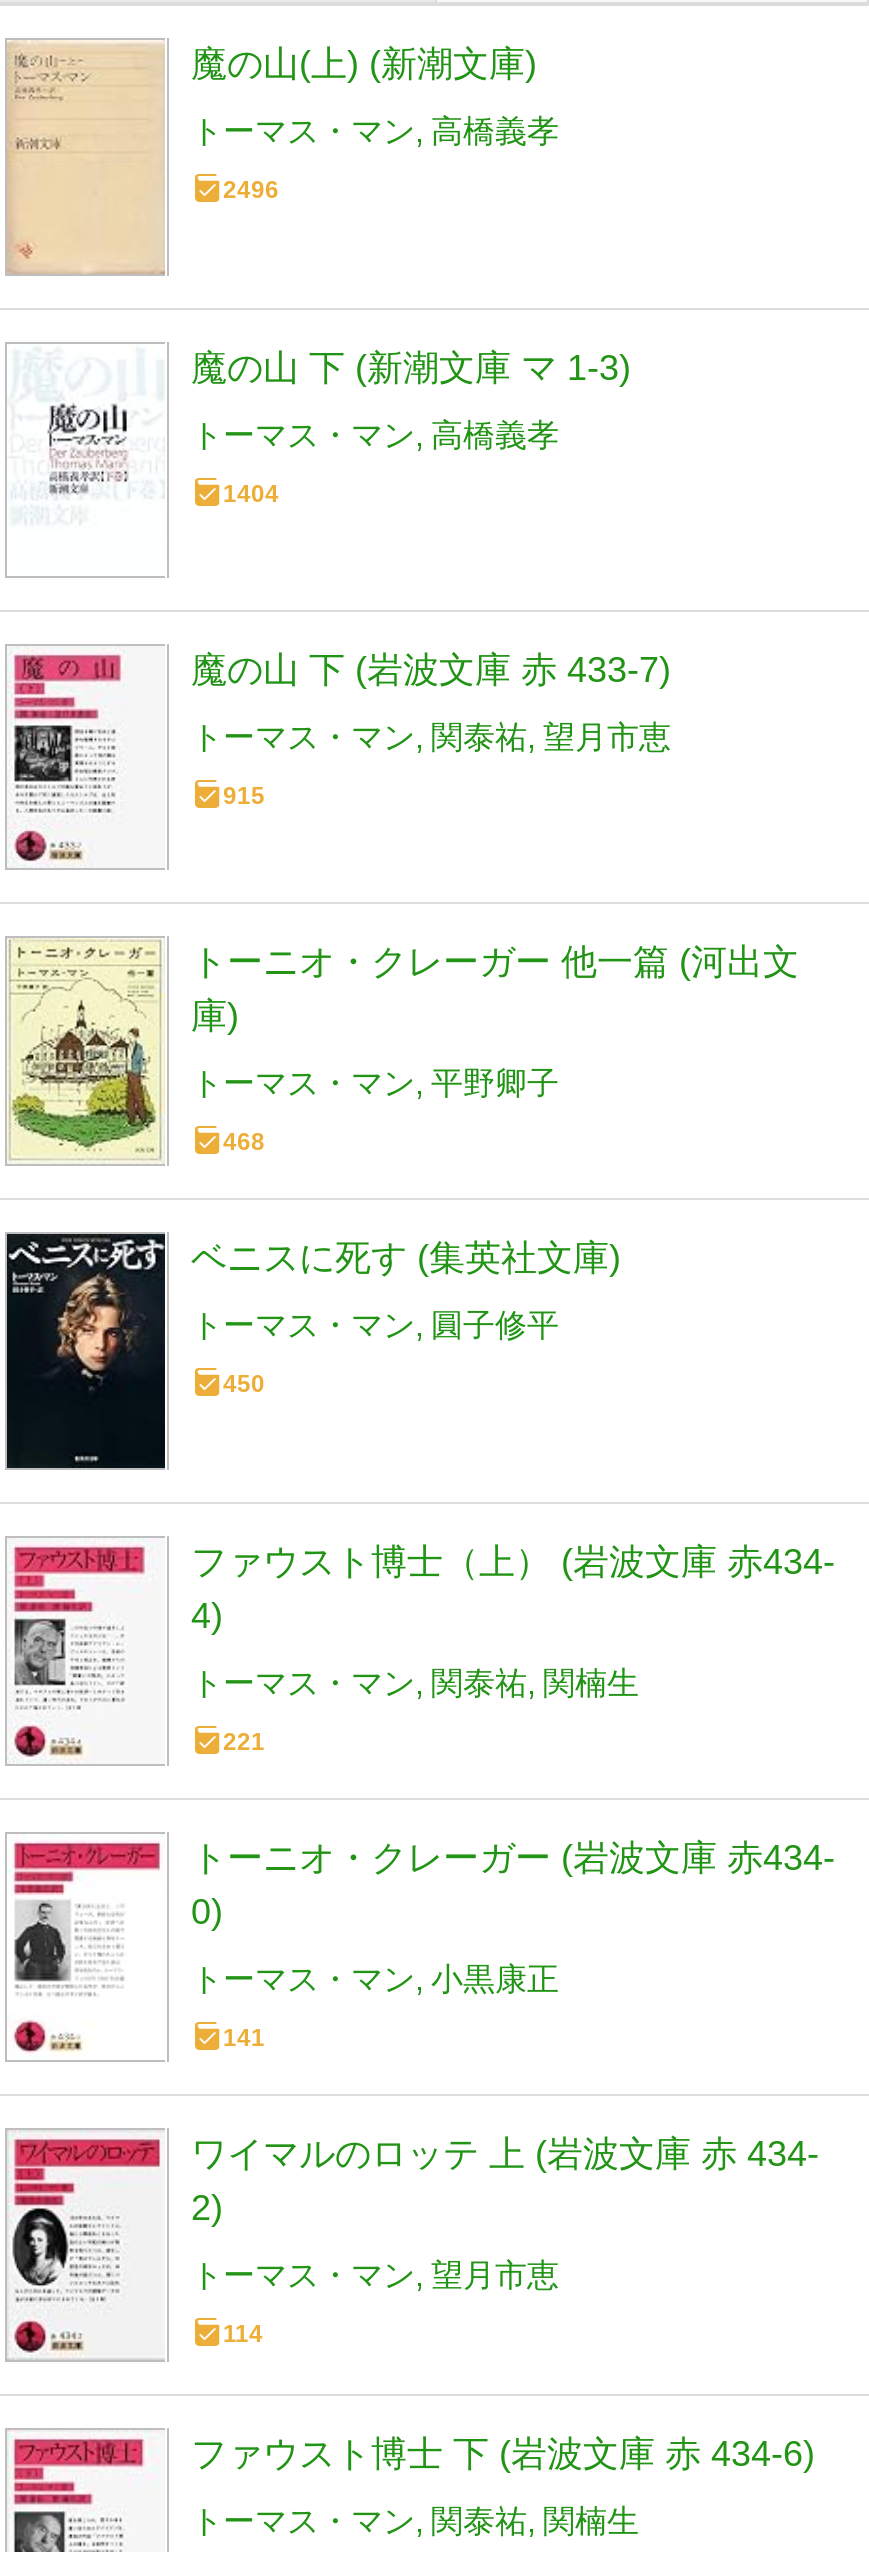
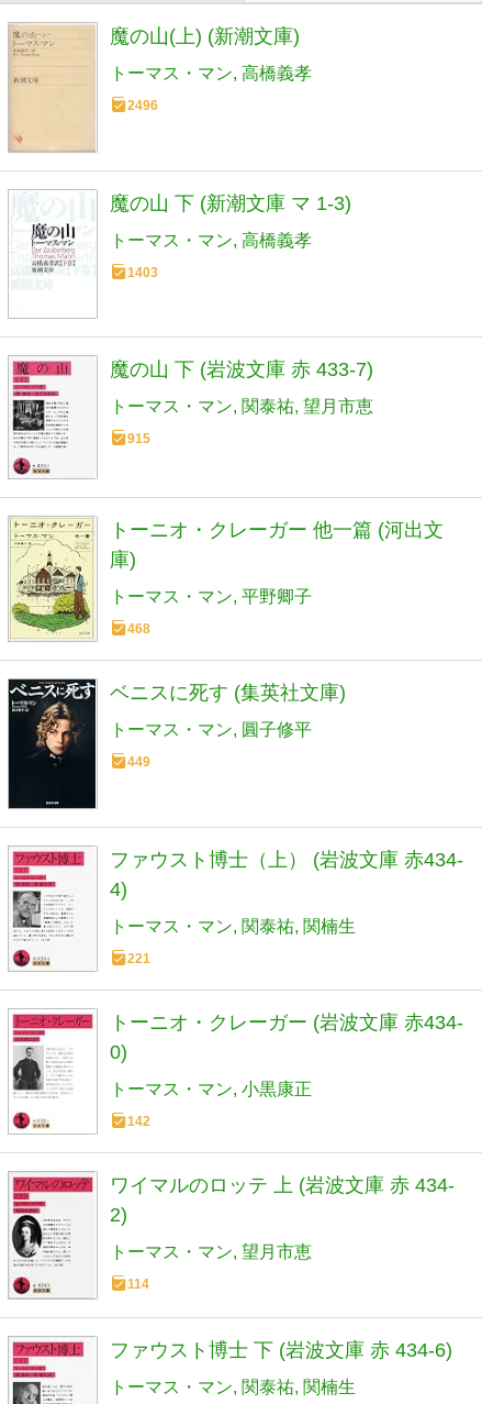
- 1404
+ 1403

- 450
+ 449

- 141
+ 142
